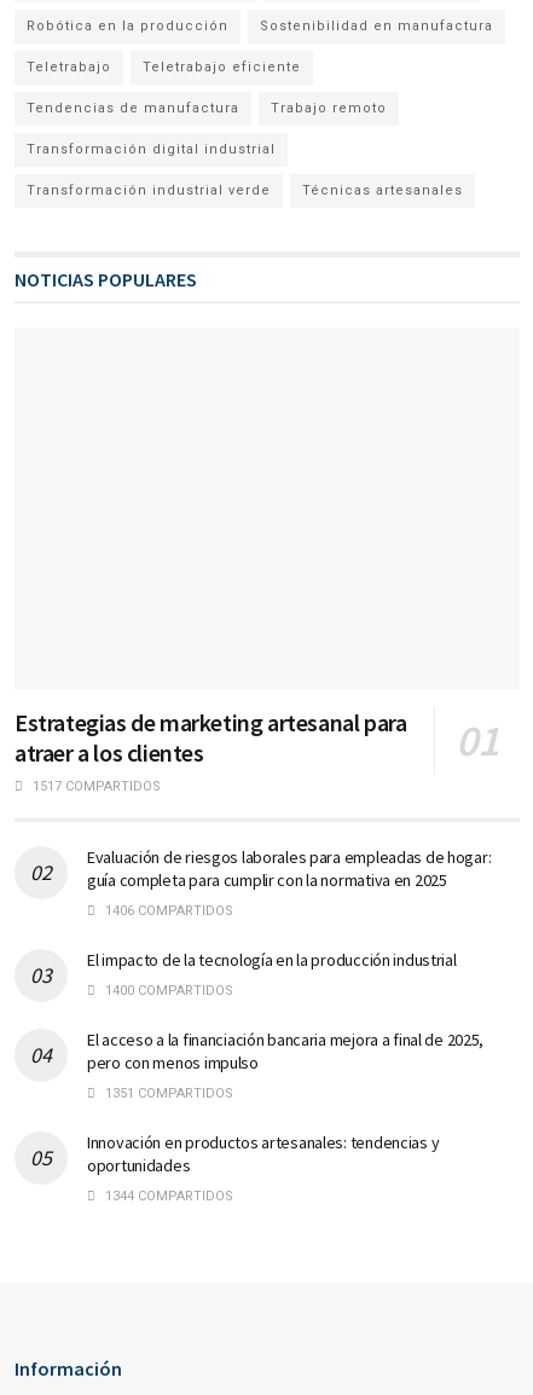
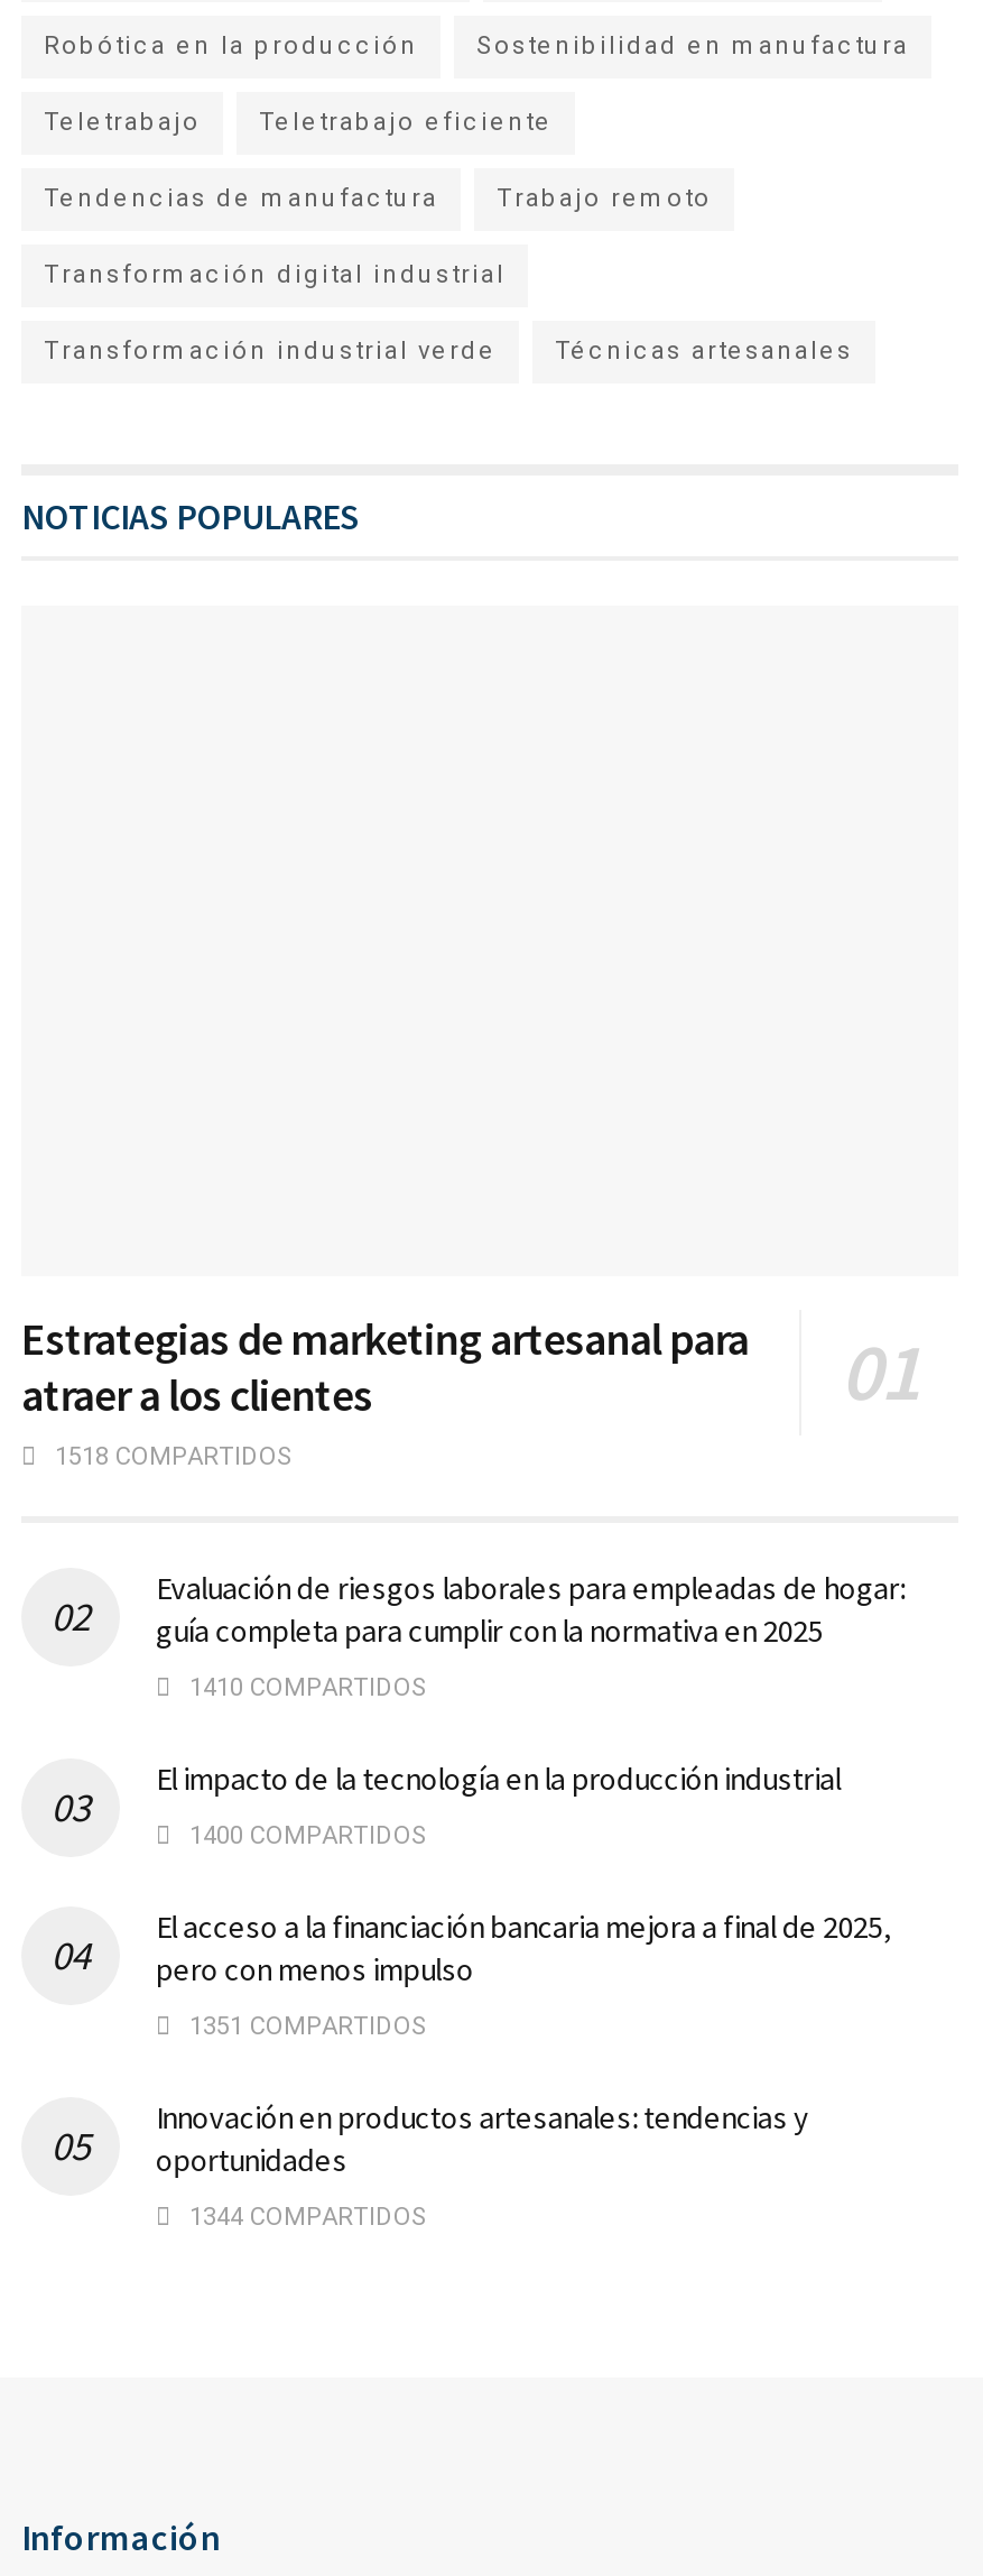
- 1517 COMPARTIDOS
+ 1518 COMPARTIDOS

- 1406 COMPARTIDOS
+ 1410 COMPARTIDOS
